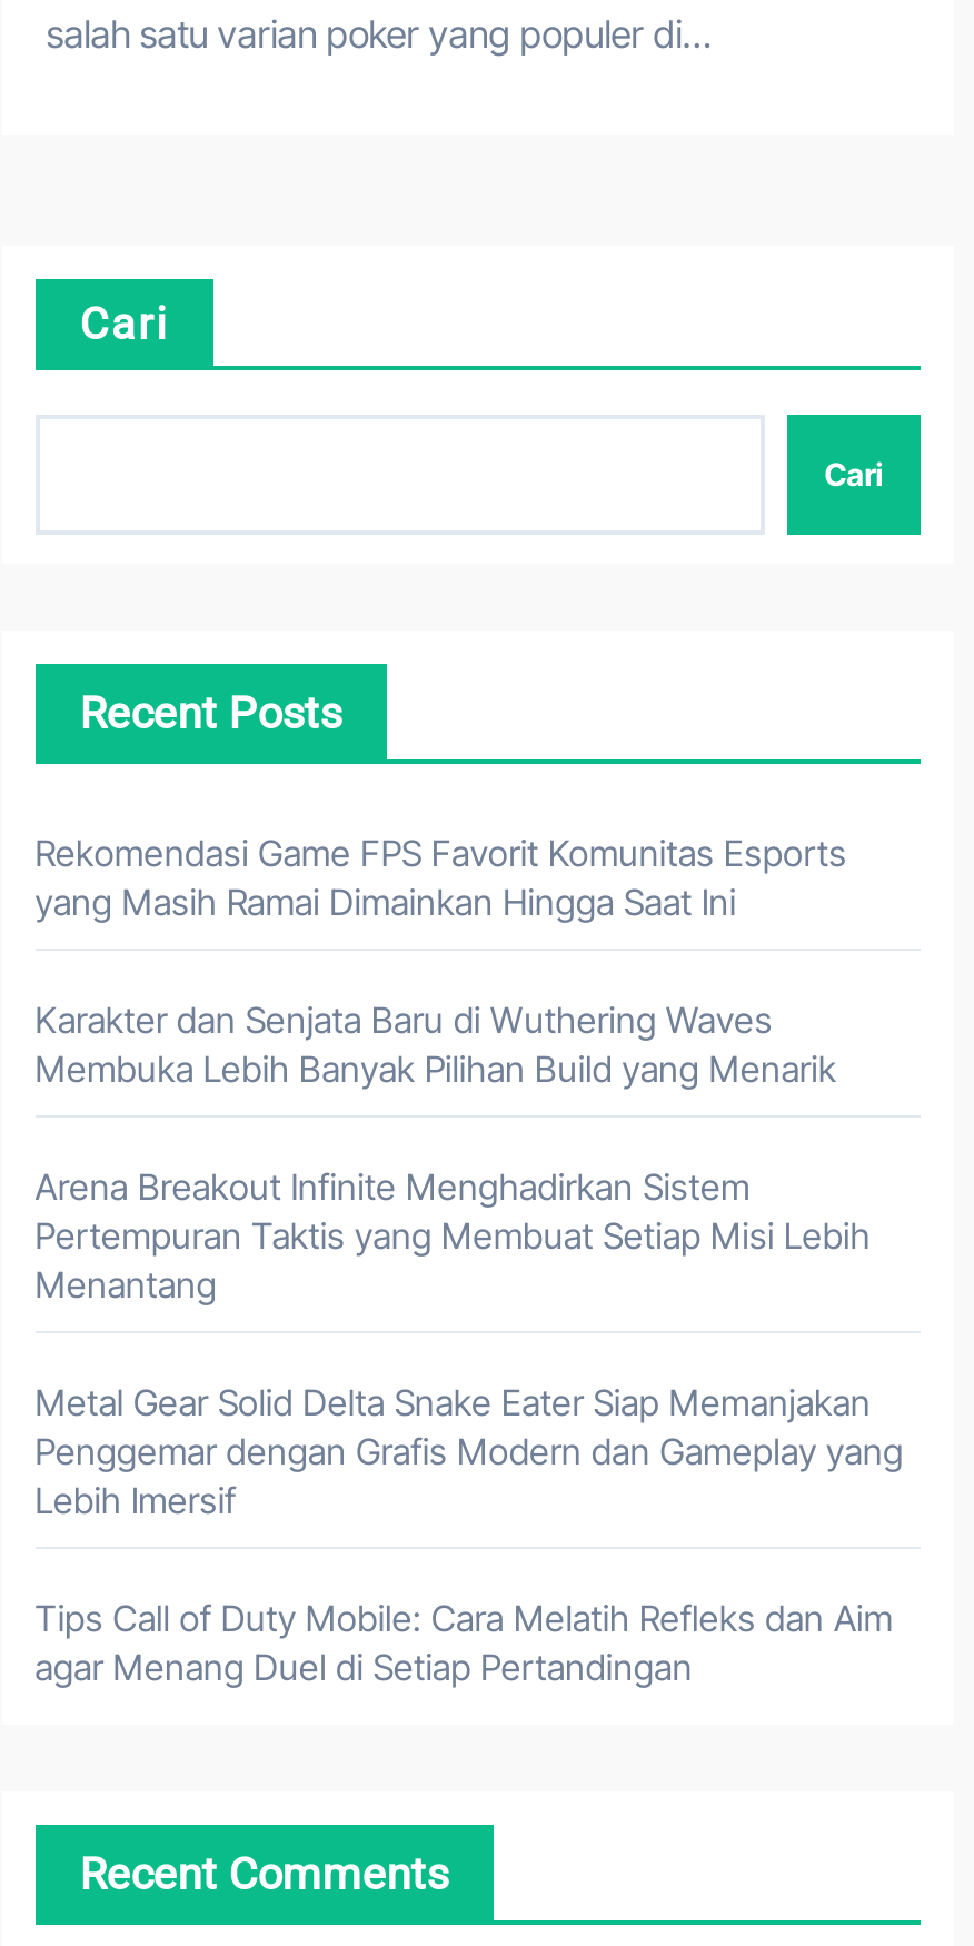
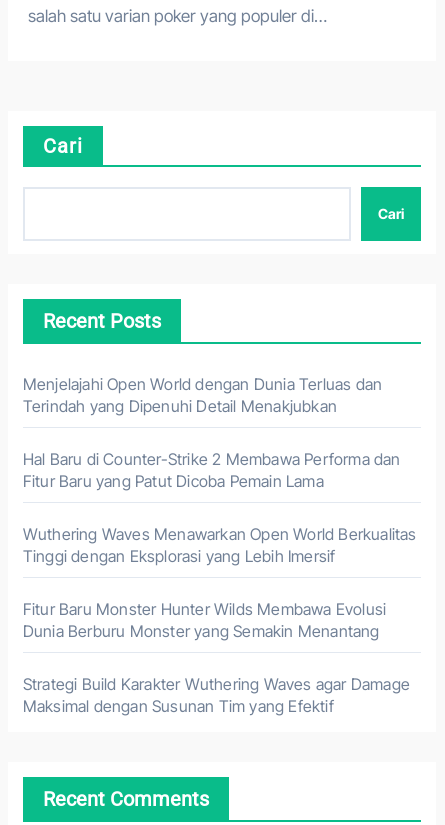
- Rekomendasi Game FPS Favorit Komunitas Esports
- yang Masih Ramai Dimainkan Hingga Saat Ini
+ Menjelajahi Open World dengan Dunia Terluas dan
+ Terindah yang Dipenuhi Detail Menakjubkan

- Karakter dan Senjata Baru di Wuthering Waves
- Membuka Lebih Banyak Pilihan Build yang Menarik
+ Hal Baru di Counter-Strike 2 Membawa Performa dan
+ Fitur Baru yang Patut Dicoba Pemain Lama

- Arena Breakout Infinite Menghadirkan Sistem
- Pertempuran Taktis yang Membuat Setiap Misi Lebih
- Menantang
+ Wuthering Waves Menawarkan Open World Berkualitas
+ Tinggi dengan Eksplorasi yang Lebih Imersif

- Metal Gear Solid Delta Snake Eater Siap Memanjakan
- Penggemar dengan Grafis Modern dan Gameplay yang
- Lebih Imersif
+ Fitur Baru Monster Hunter Wilds Membawa Evolusi
+ Dunia Berburu Monster yang Semakin Menantang

- Tips Call of Duty Mobile: Cara Melatih Refleks dan Aim
- agar Menang Duel di Setiap Pertandingan
+ Strategi Build Karakter Wuthering Waves agar Damage
+ Maksimal dengan Susunan Tim yang Efektif
